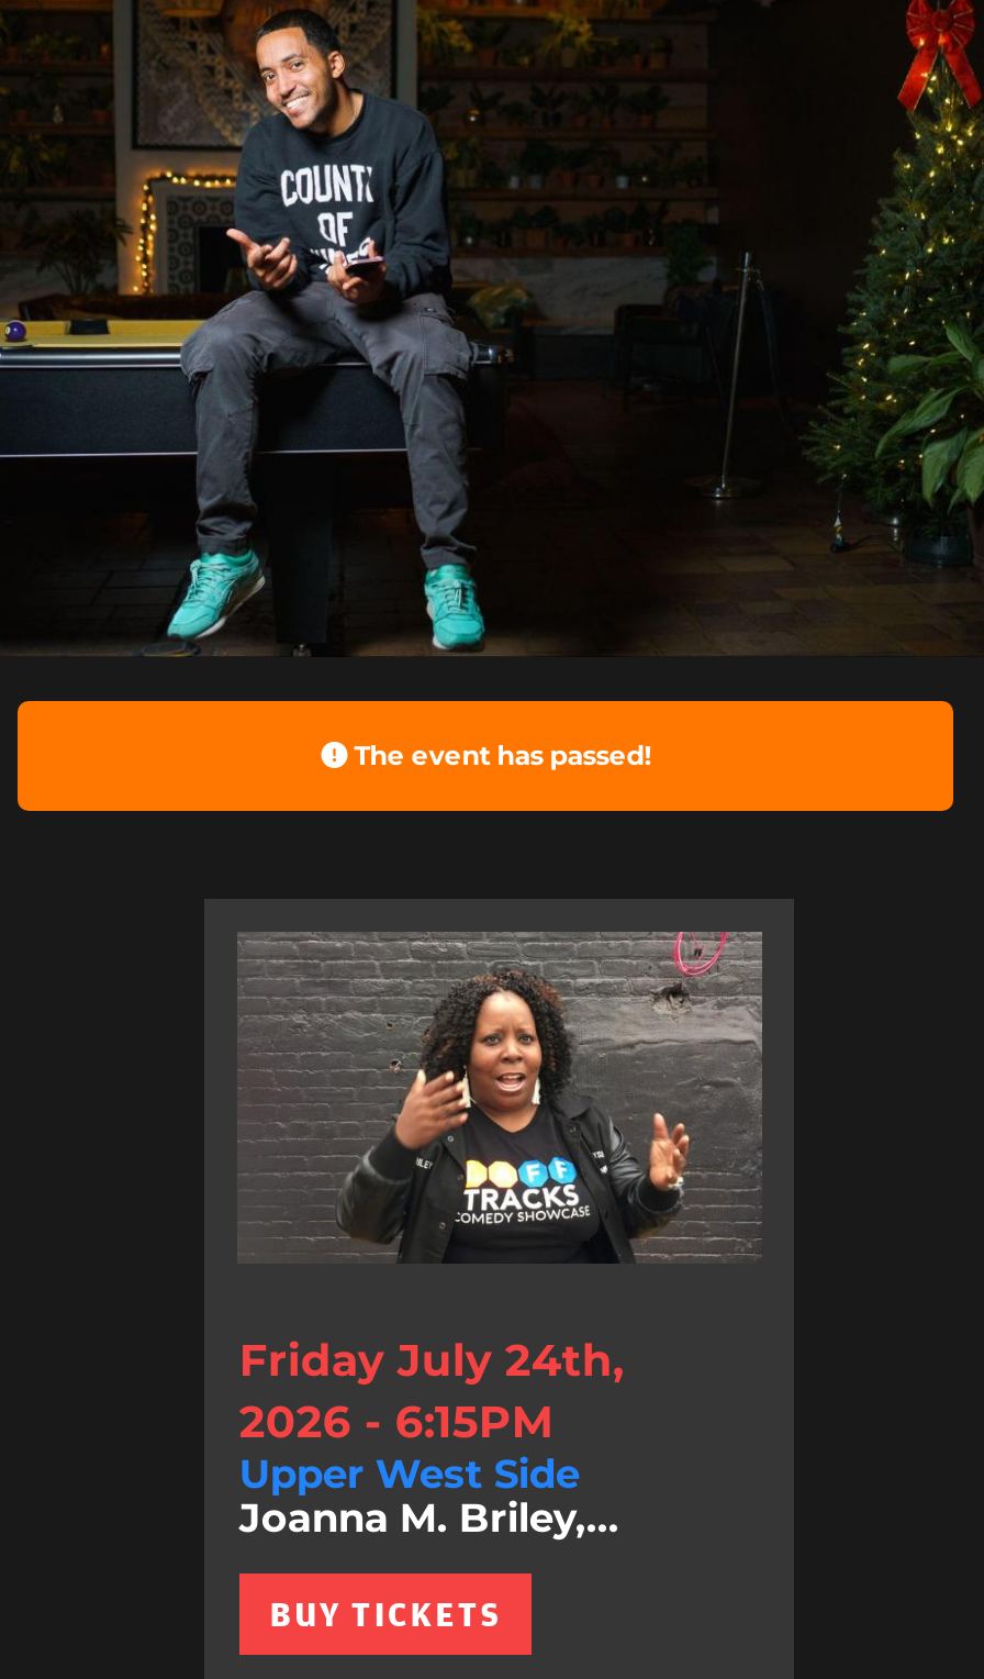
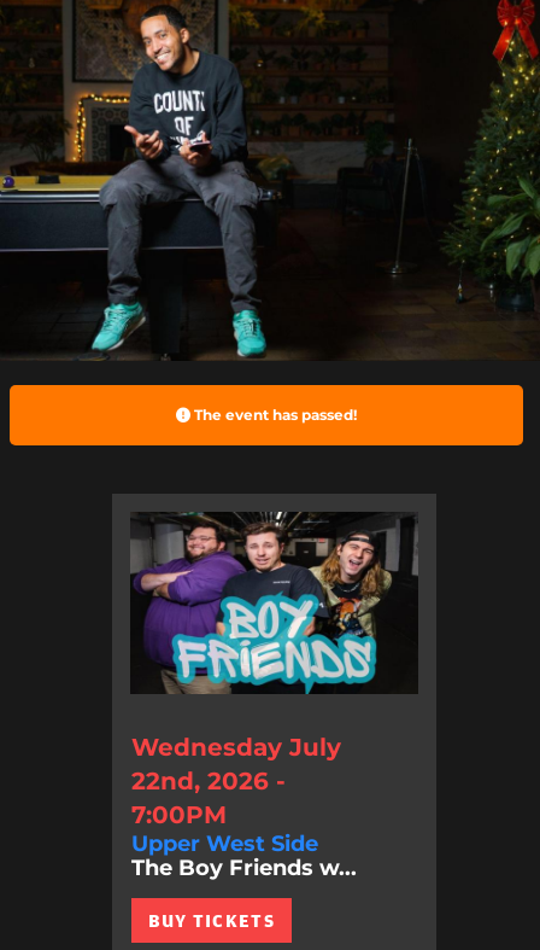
- [image]
- Friday July 24th,
- 2026 - 6:15PM
+ [image]
+ Wednesday July
+ 22nd, 2026 -
+ 7:00PM

- Joanna M. Briley,...
+ The Boy Friends w...
